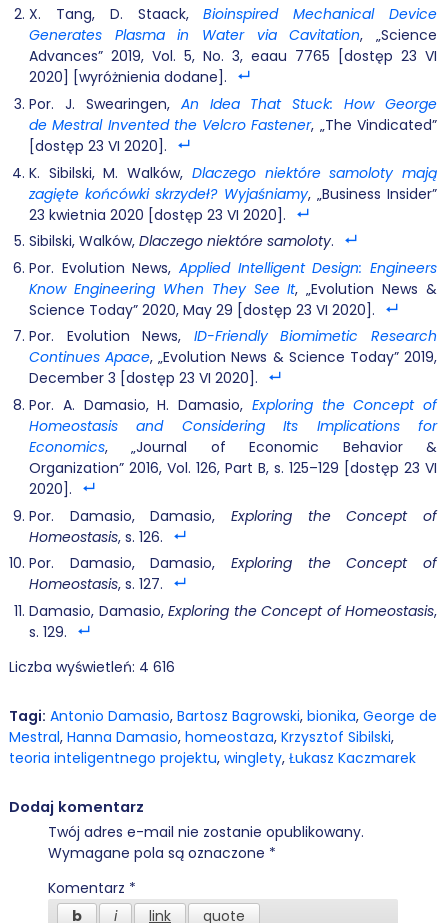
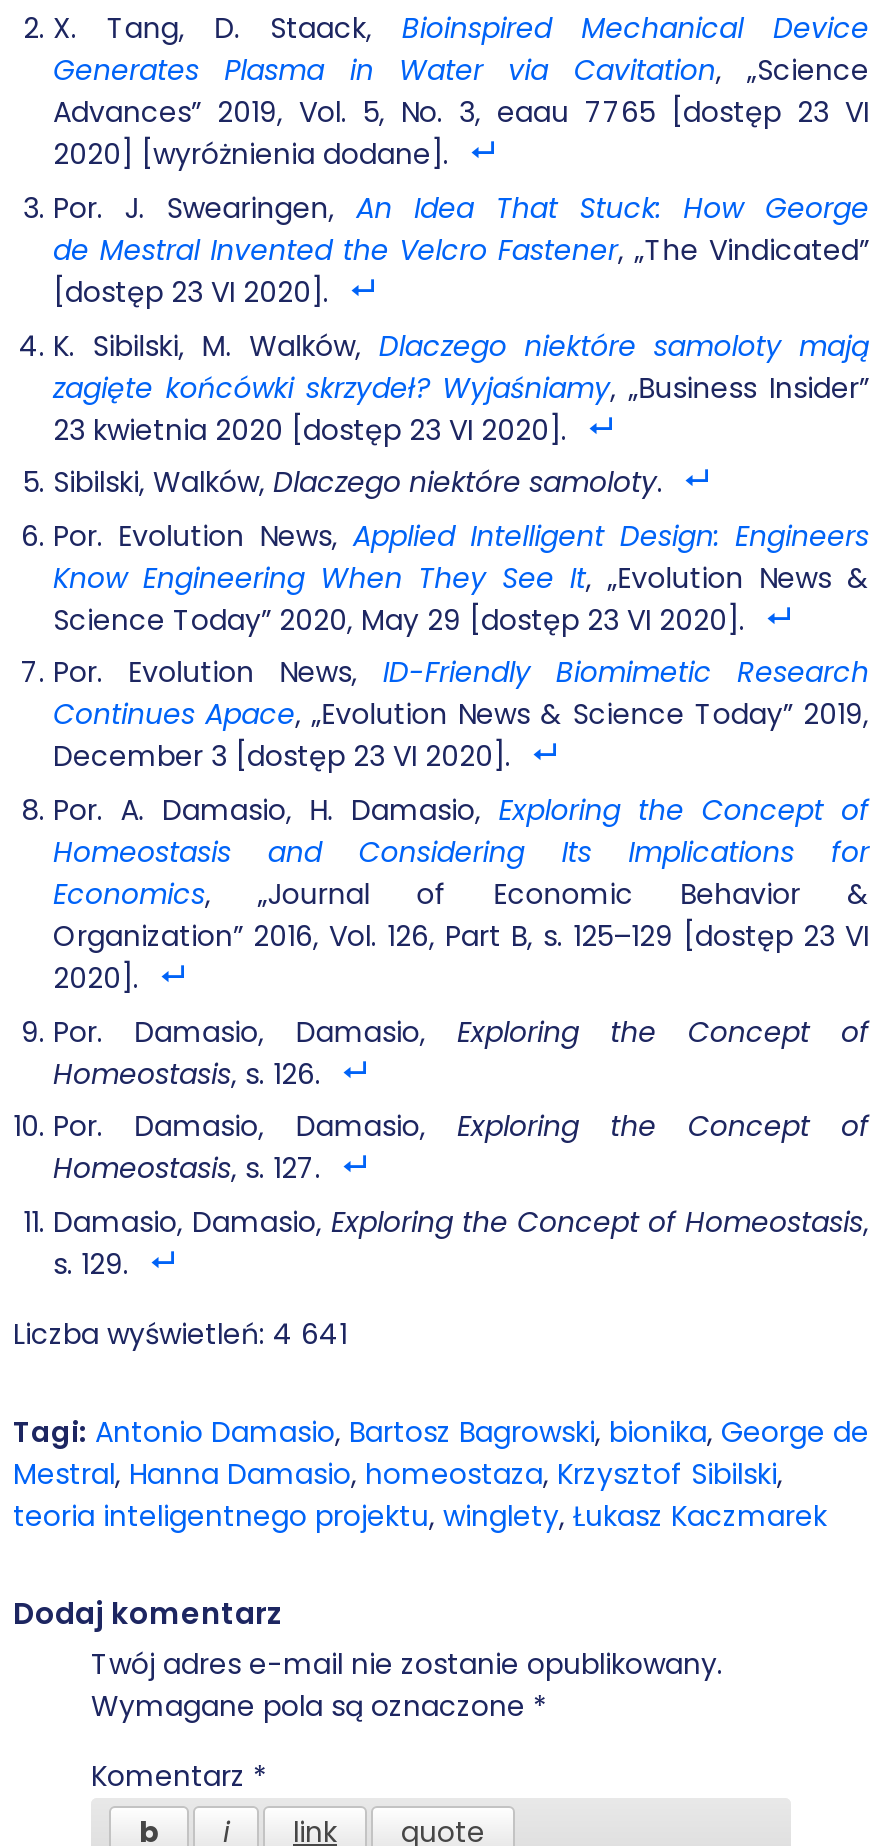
- Liczba wyświetleń: 4 616
+ Liczba wyświetleń: 4 641
